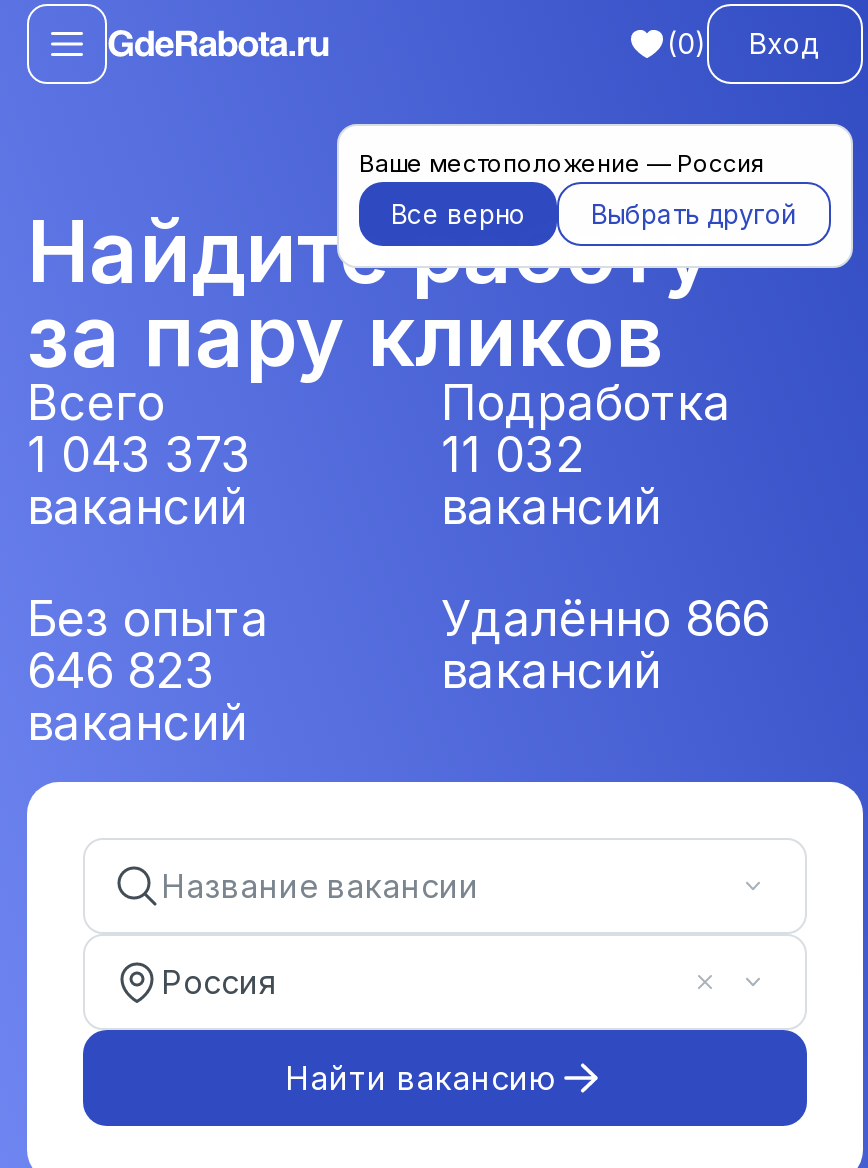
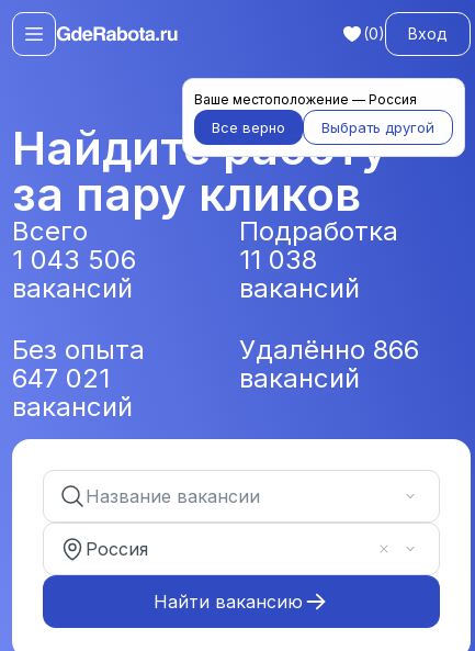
- 1 043 373
+ 1 043 506

- 11 032
+ 11 038

- 646 823
+ 647 021
